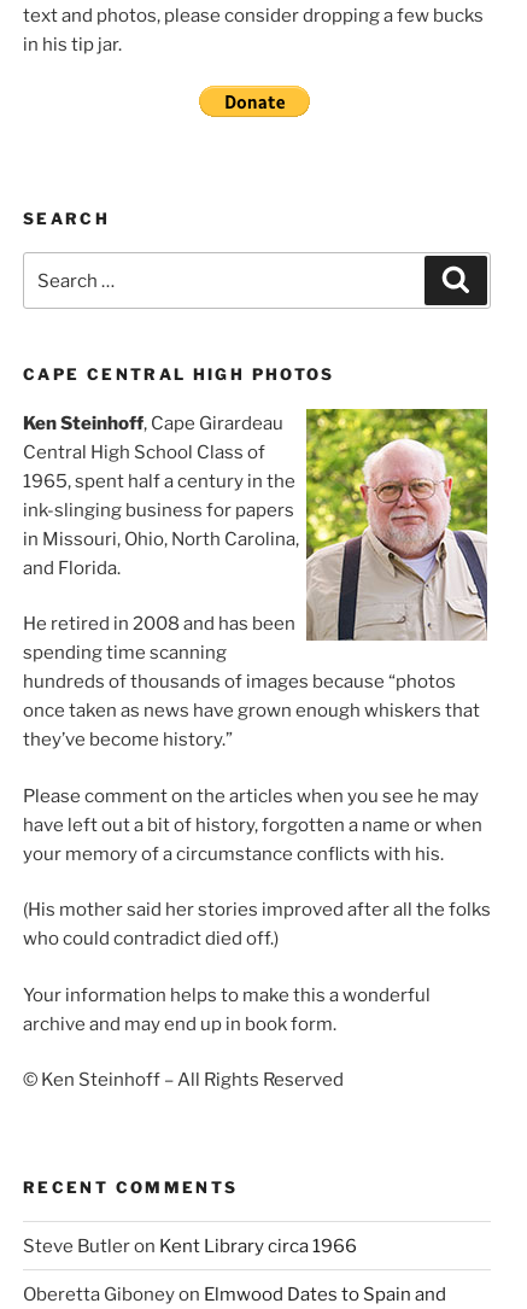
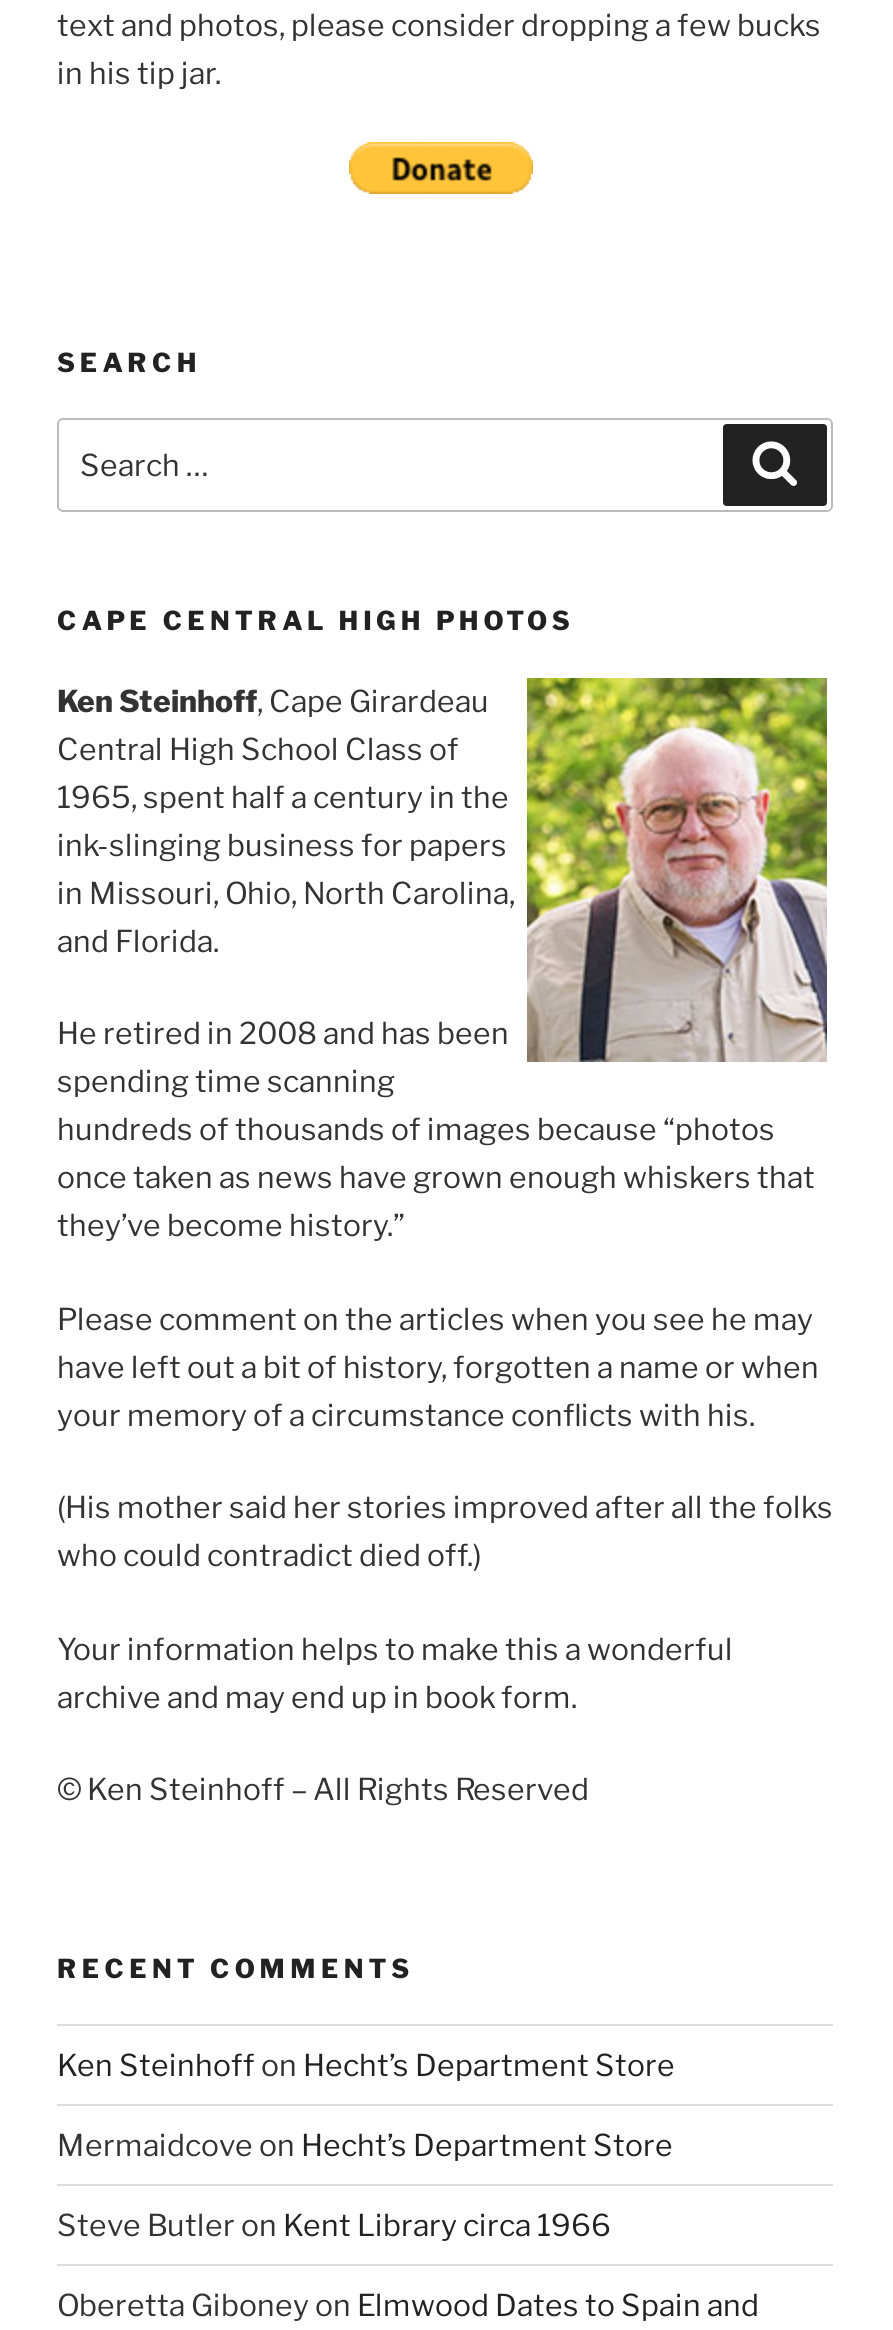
+ Ken Steinhoff on Hecht’s Department Store
+ Mermaidcove on Hecht’s Department Store
